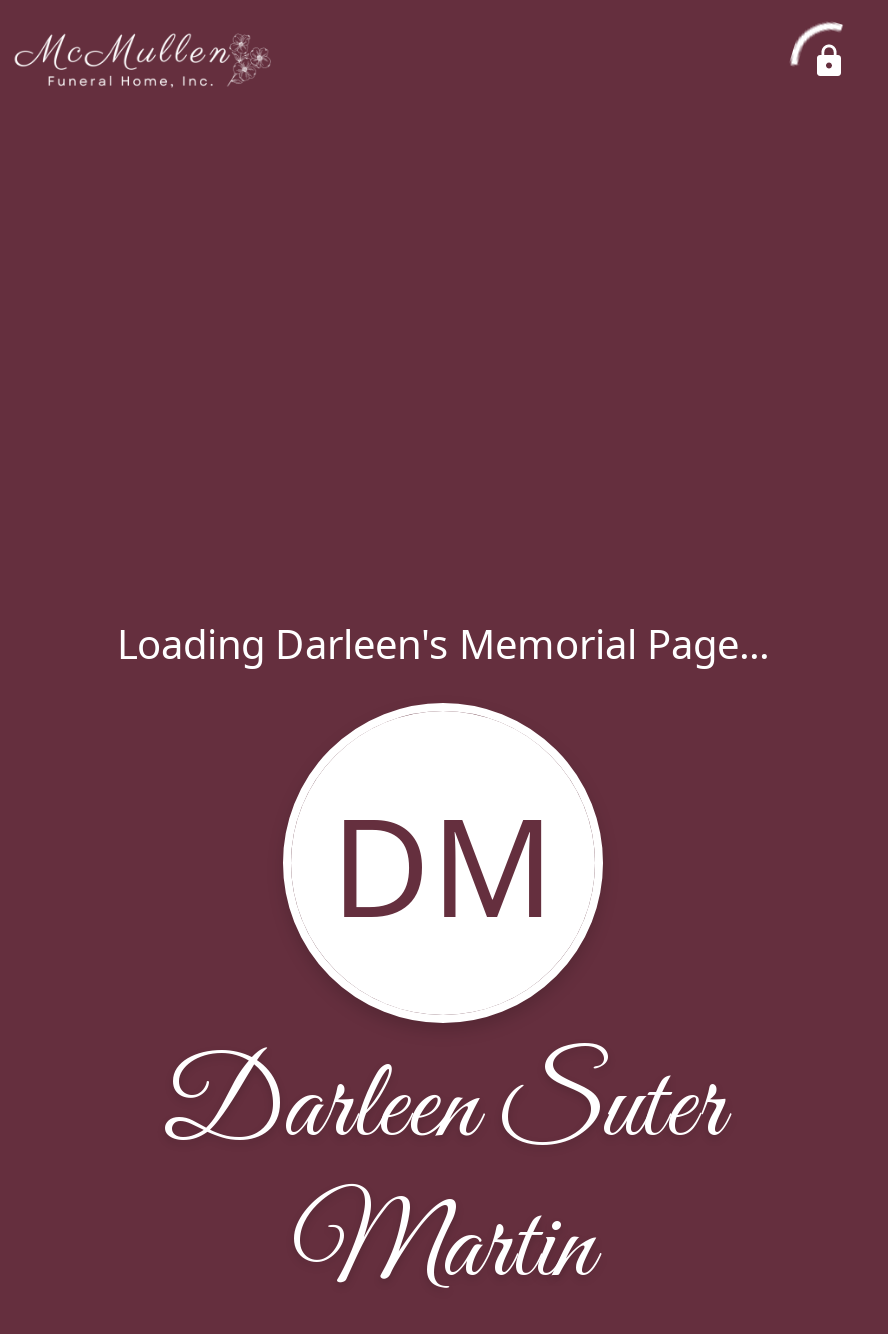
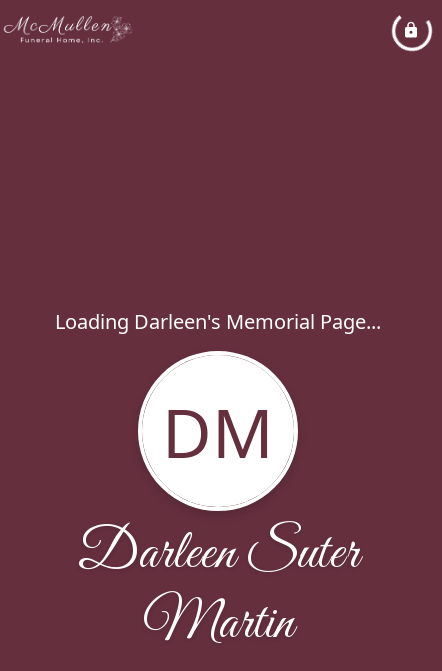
- [image]
+ [image]
